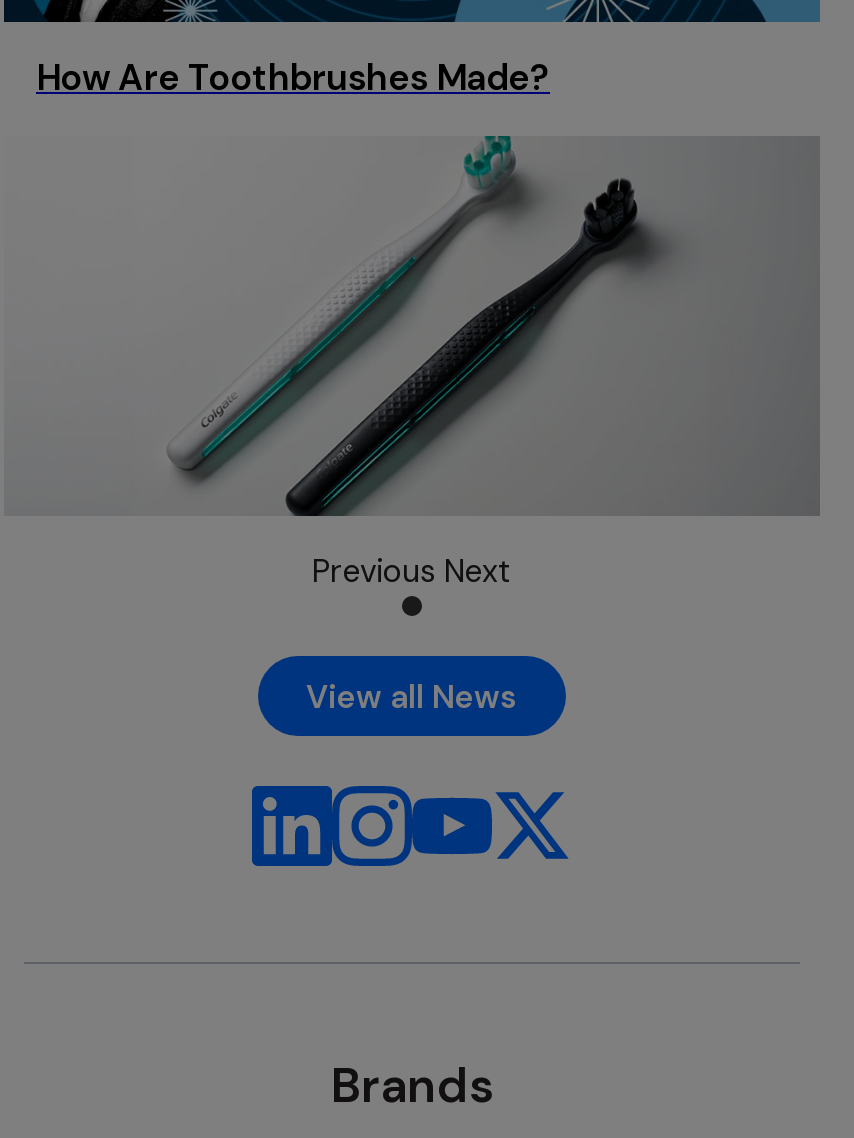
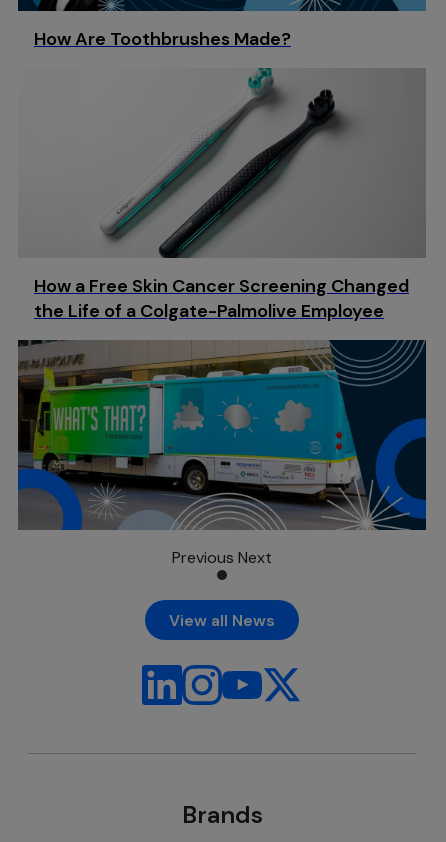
+ [image]

+ How a Free Skin Cancer Screening Changed
+ the Life of a Colgate-Palmolive Employee
